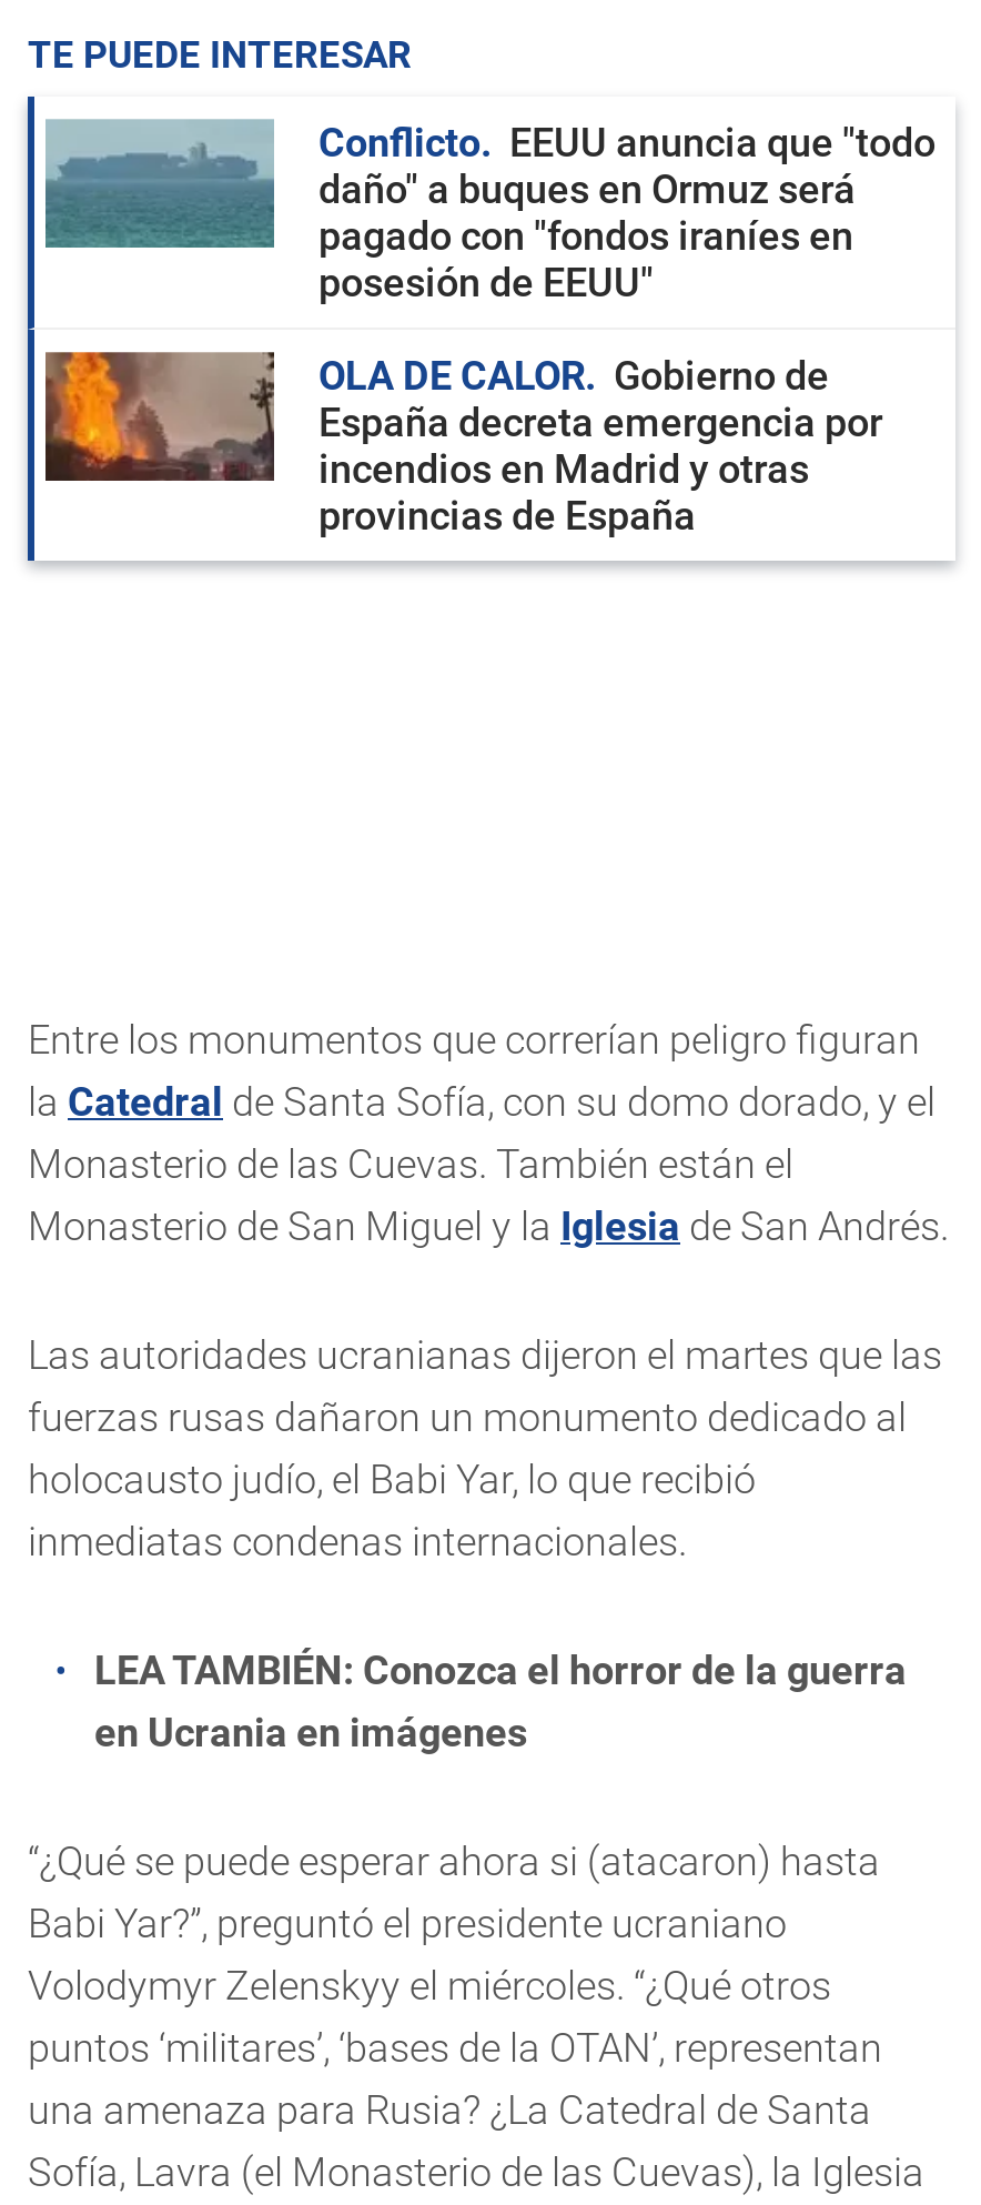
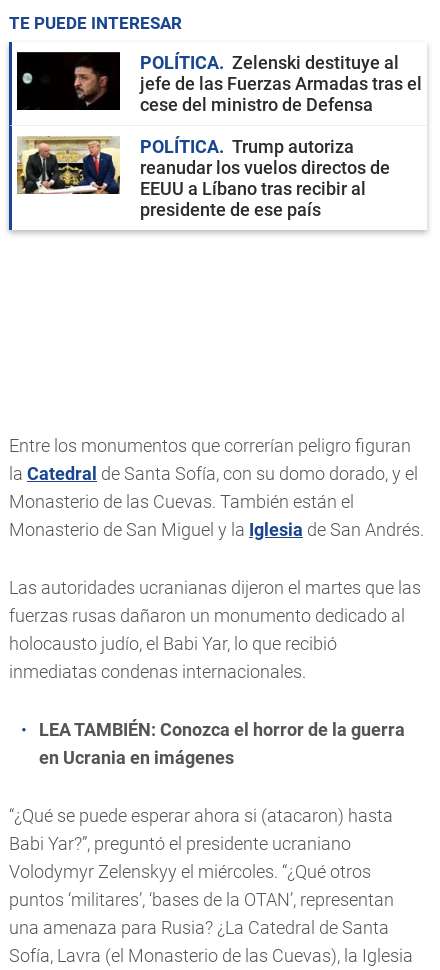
- [image]
- Conflicto
- EEUU anuncia que "todo
- daño" a buques en Ormuz será
- pagado con "fondos iraníes en
- posesión de EEUU"
+ [image]
+ POLÍTICA
+ Zelenski destituye al
+ jefe de las Fuerzas Armadas tras el
+ cese del ministro de Defensa

- [image]
- OLA DE CALOR
- Gobierno de
- España decreta emergencia por
- incendios en Madrid y otras
- provincias de España
+ [image]
+ POLÍTICA
+ Trump autoriza
+ reanudar los vuelos directos de
+ EEUU a Líbano tras recibir al
+ presidente de ese país
